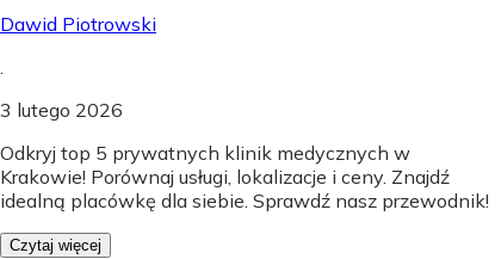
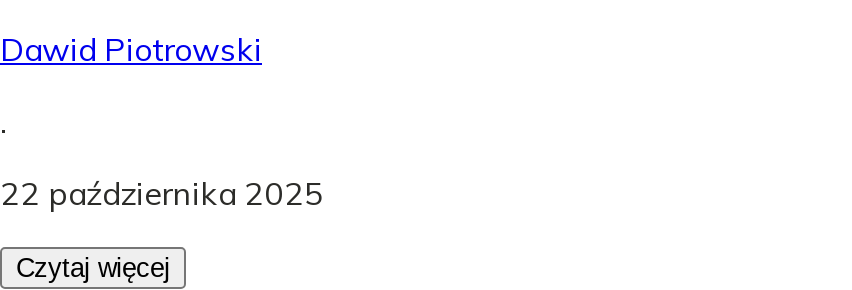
- 3 lutego 2026
- Odkryj top 5 prywatnych klinik medycznych w
- Krakowie! Porównaj usługi, lokalizacje i ceny. Znajdź
- idealną placówkę dla siebie. Sprawdź nasz przewodnik!
+ 22 października 2025
